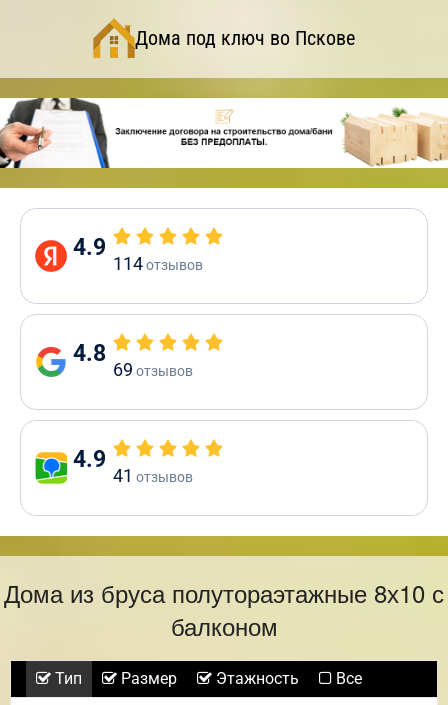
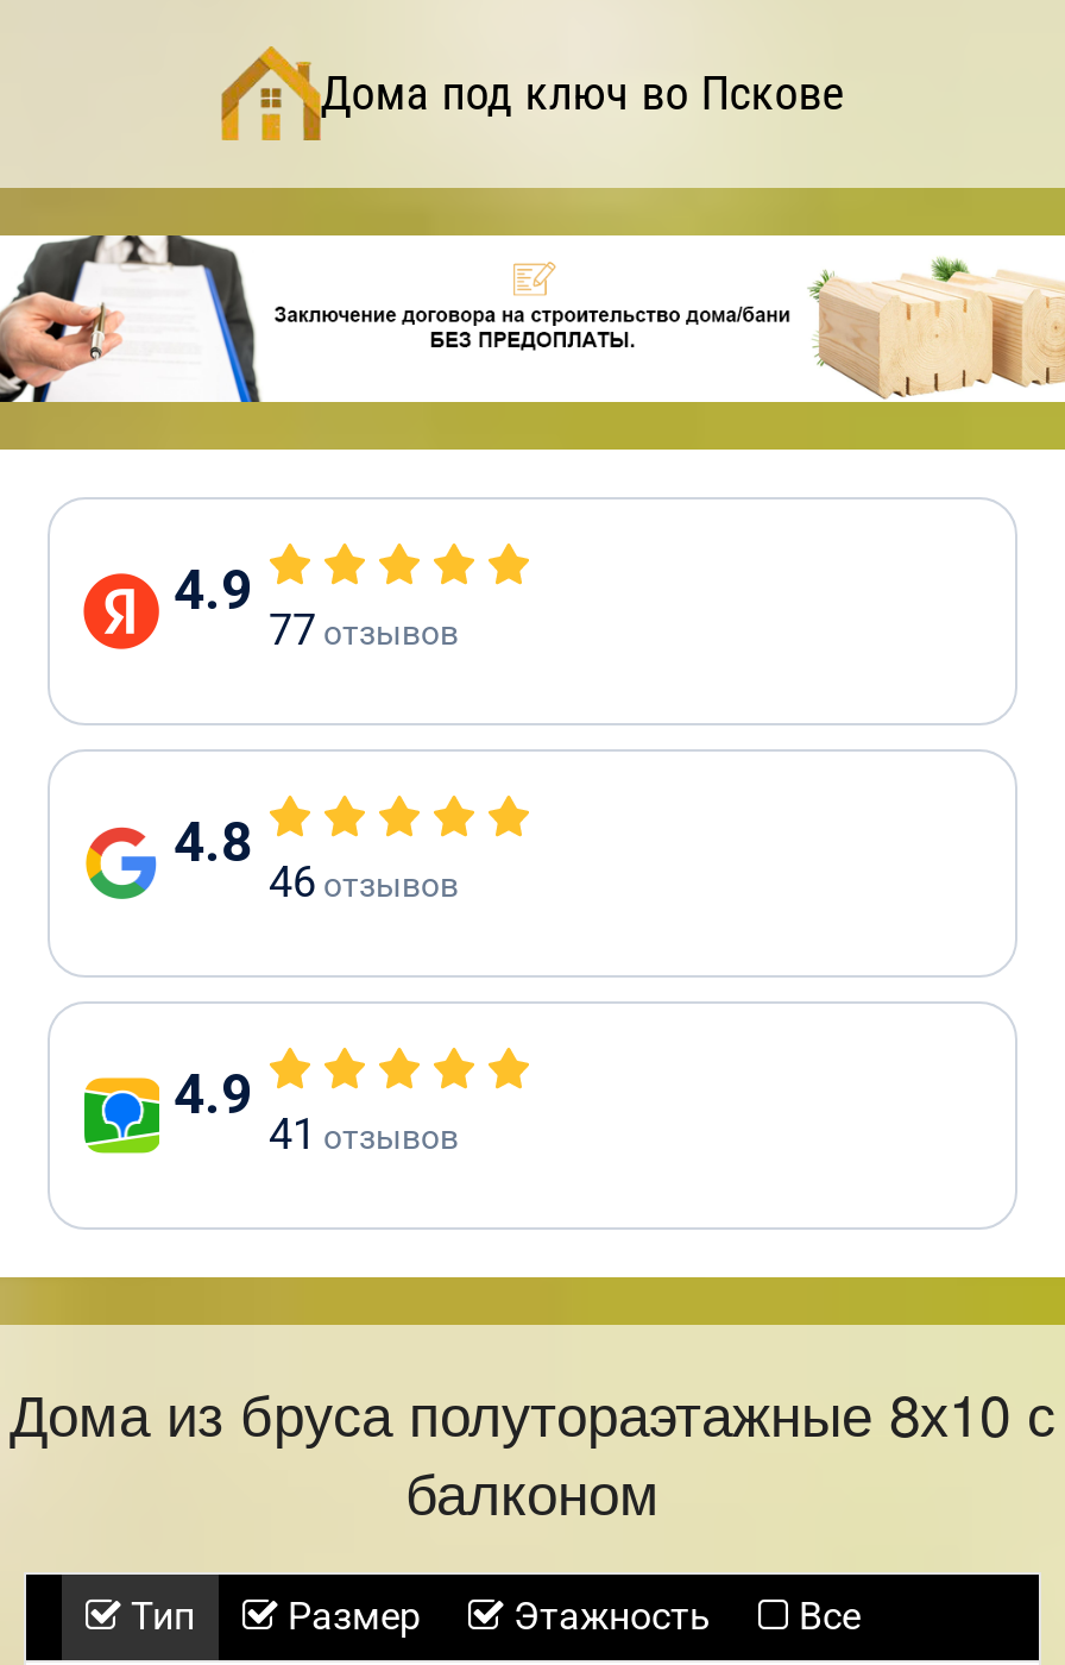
- 114 отзывов
+ 77 отзывов

- 69 отзывов
+ 46 отзывов
